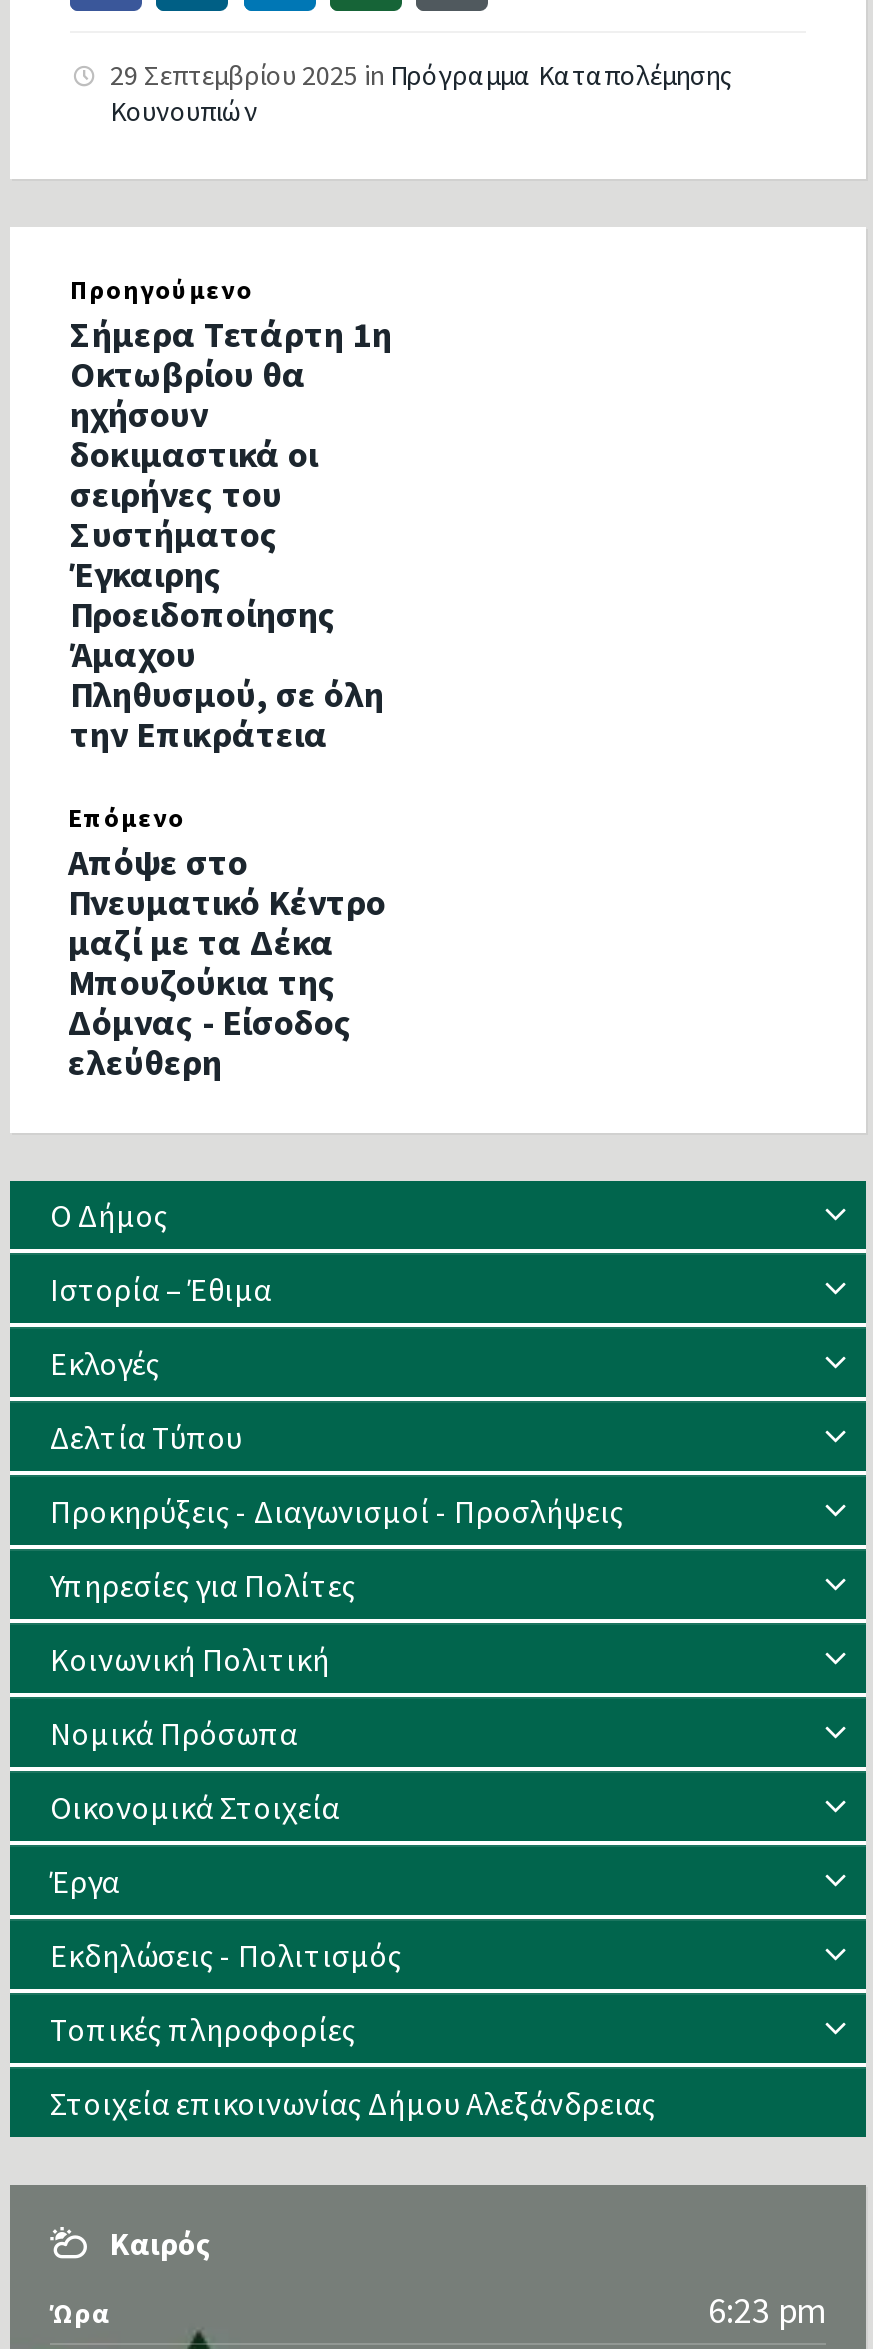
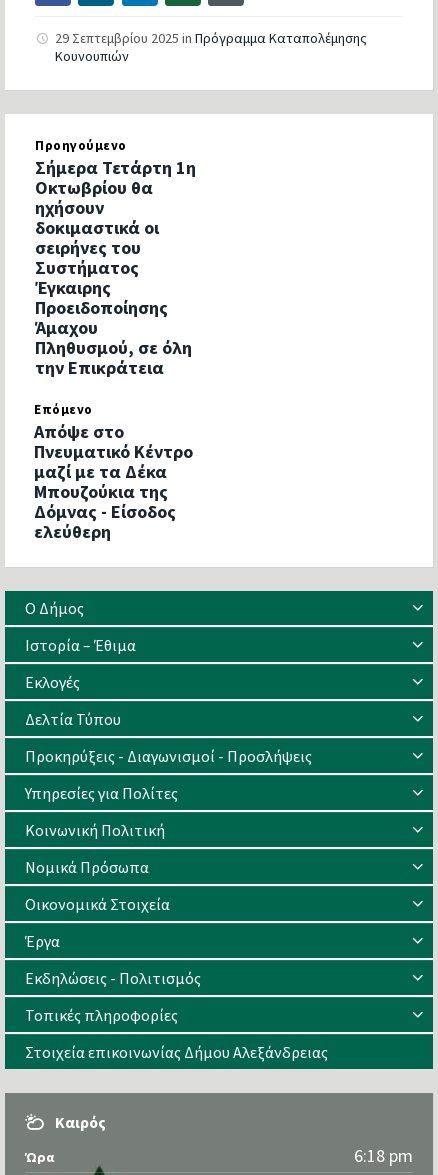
- 6:23 pm
+ 6:18 pm
